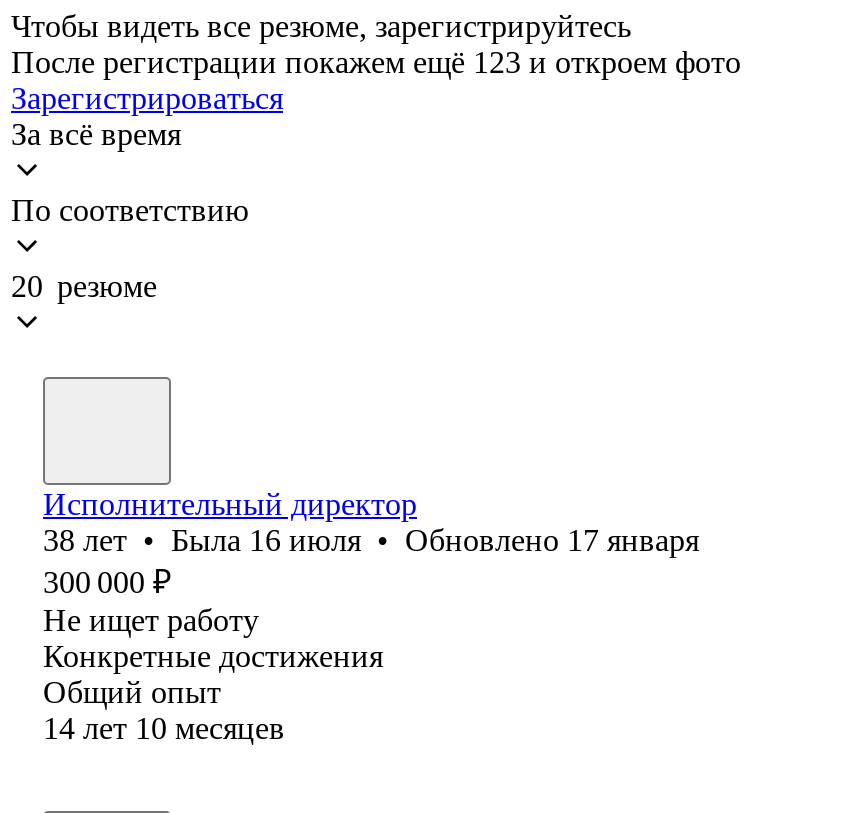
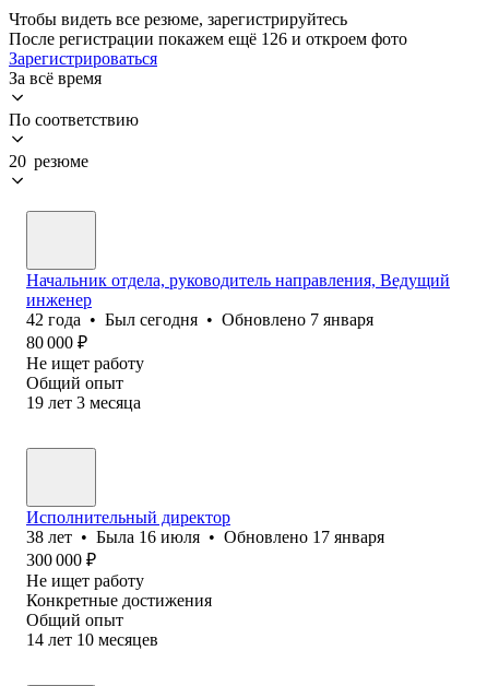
- После регистрации покажем ещё 123 и откроем фото
+ После регистрации покажем ещё 126 и откроем фото

+ Начальник отдела, руководитель направления, Ведущий
+ инженер
+ 42 года • Был сегодня • Обновлено 7 января
+ 80 000 ₽
+ Не ищет работу
+ Общий опыт
+ 19 лет 3 месяца
